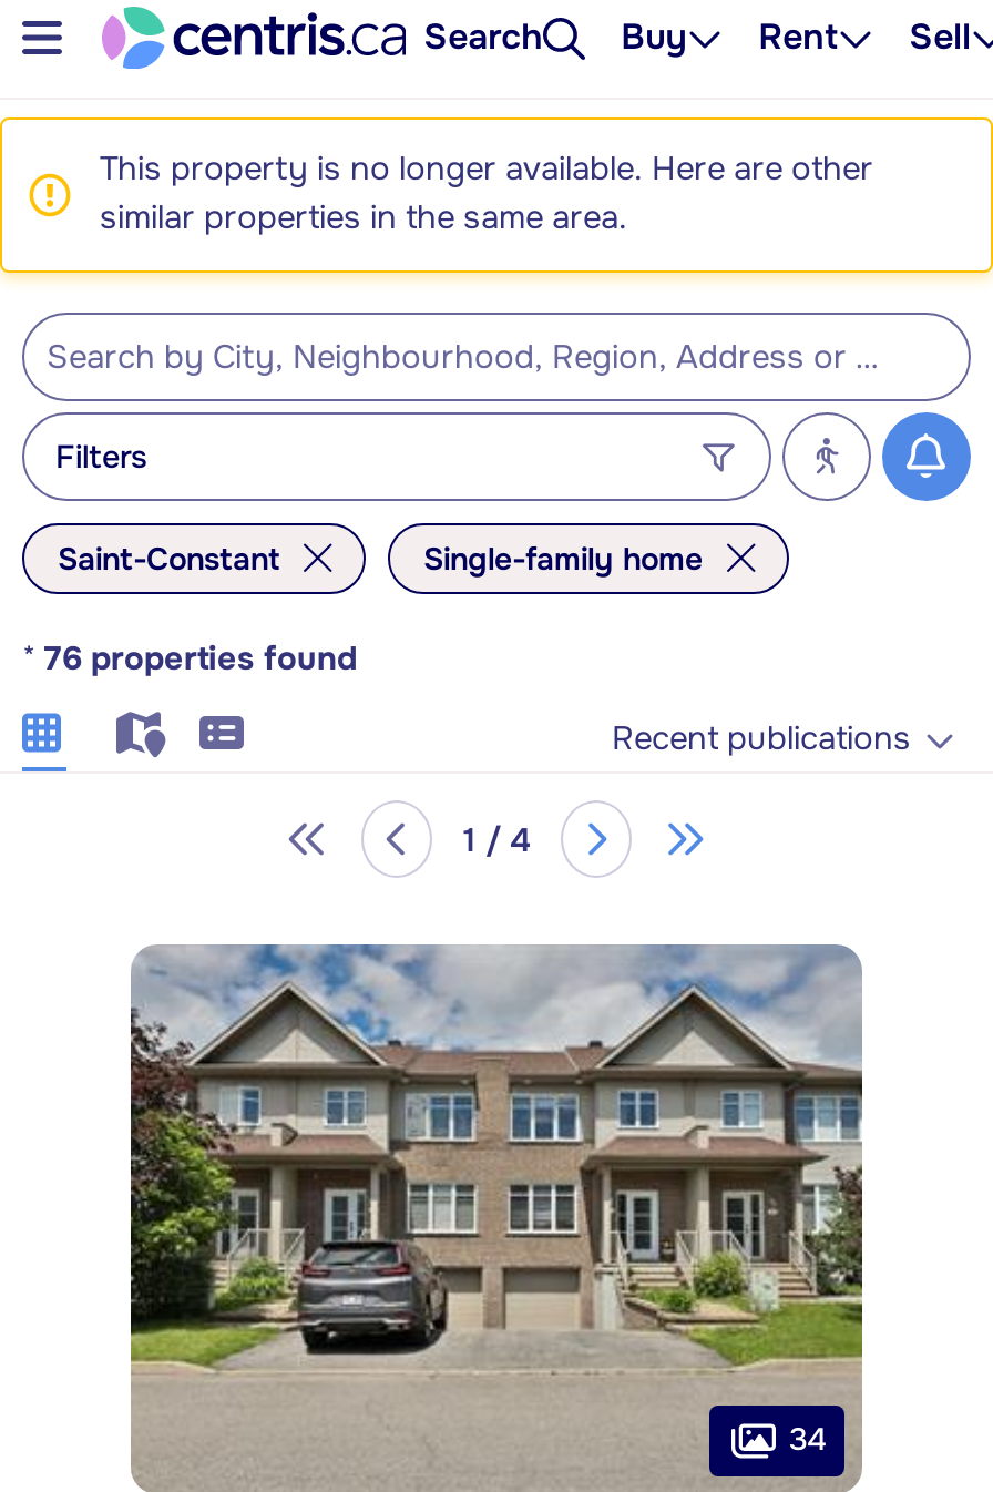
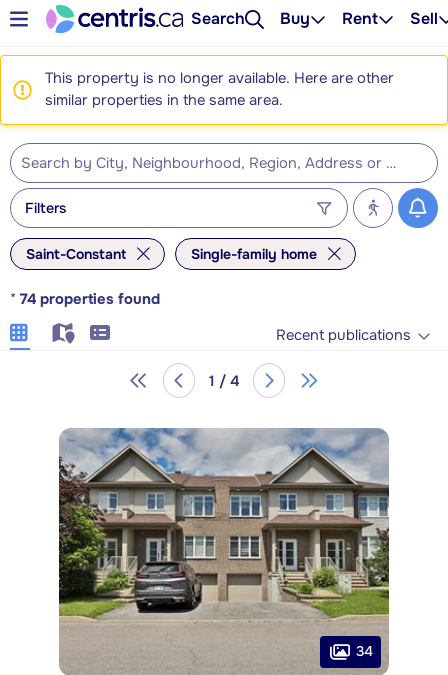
- * 76 properties found
+ * 74 properties found
